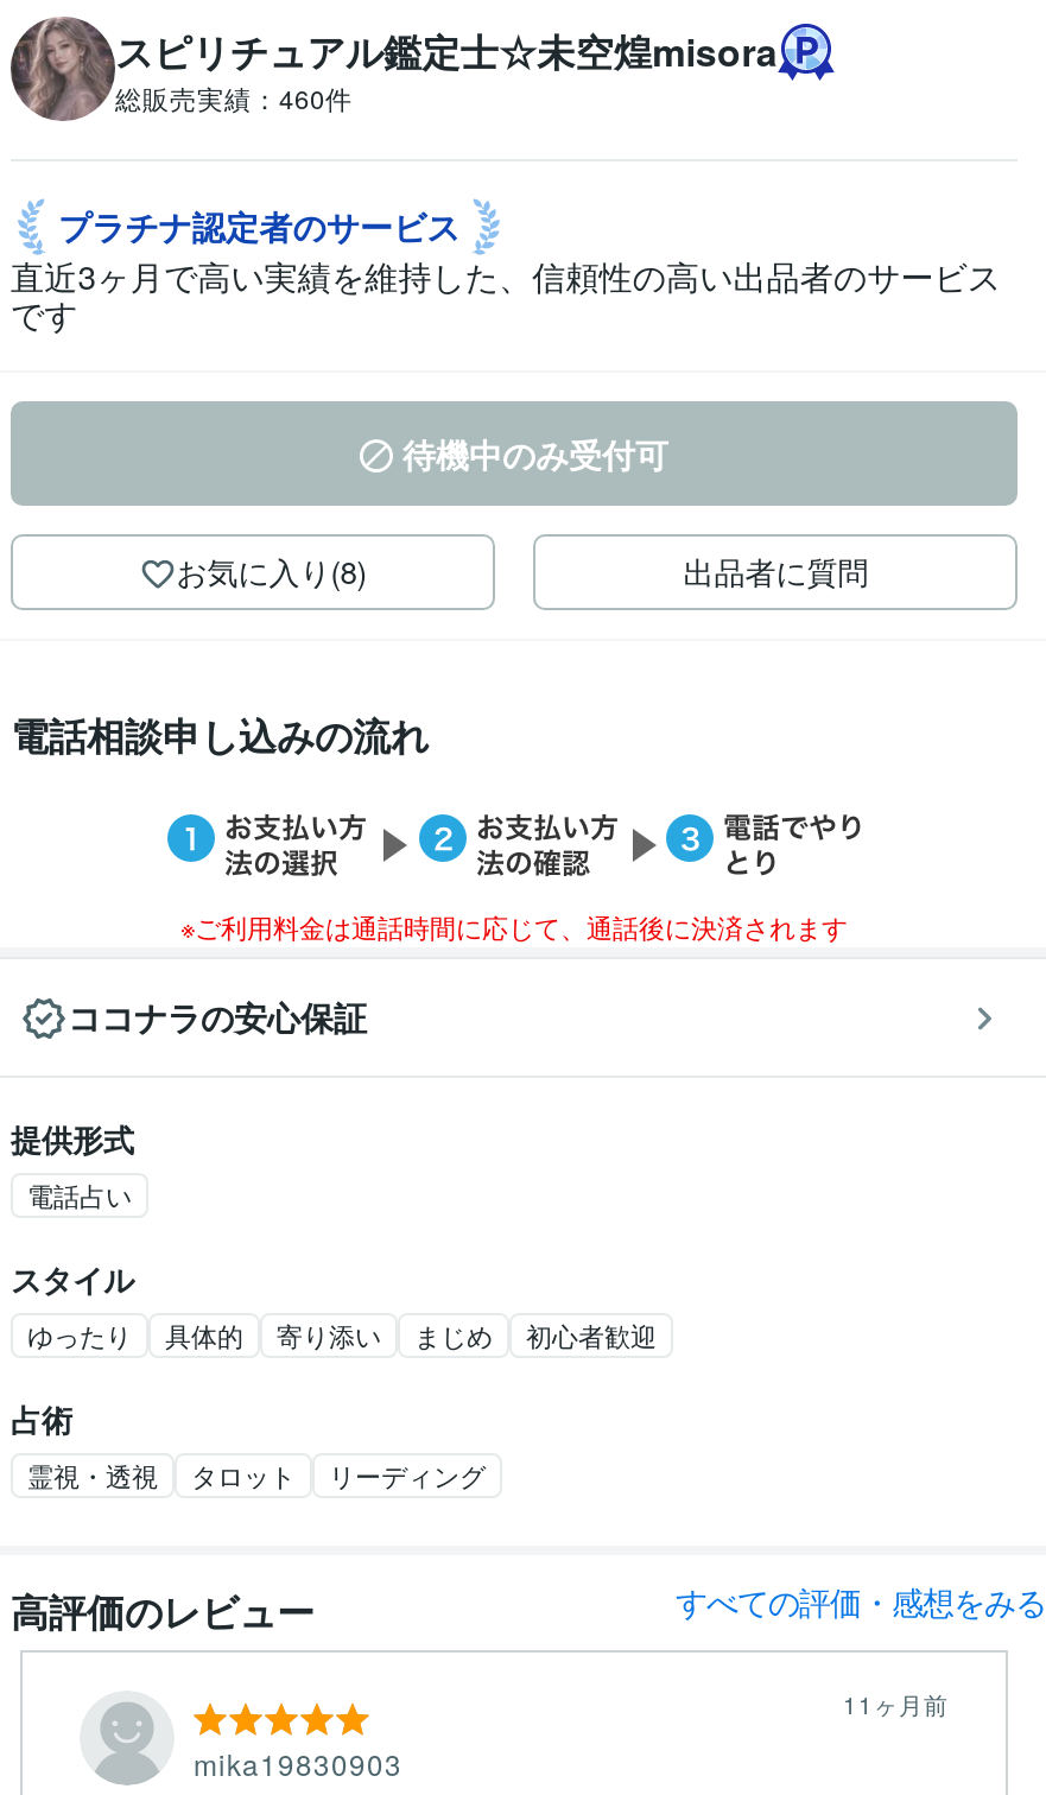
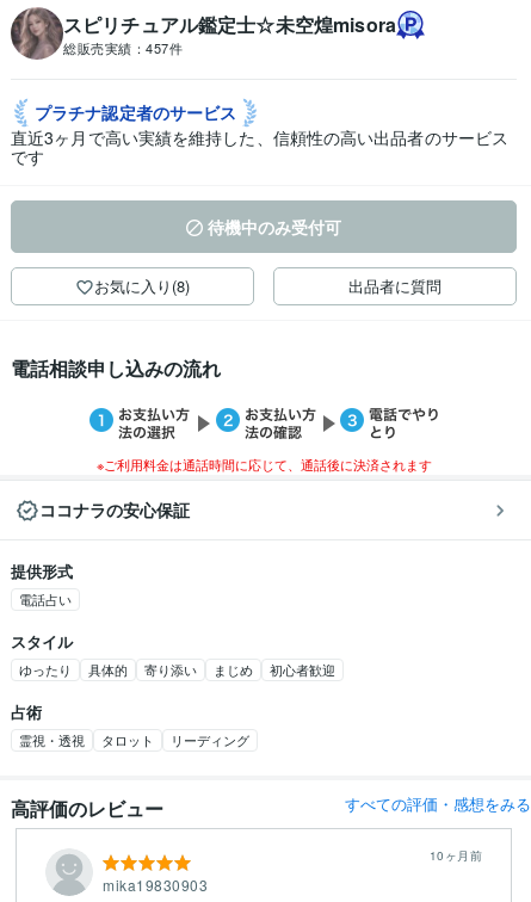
- 総販売実績：460件
+ 総販売実績：457件

- 11ヶ月前
+ 10ヶ月前
